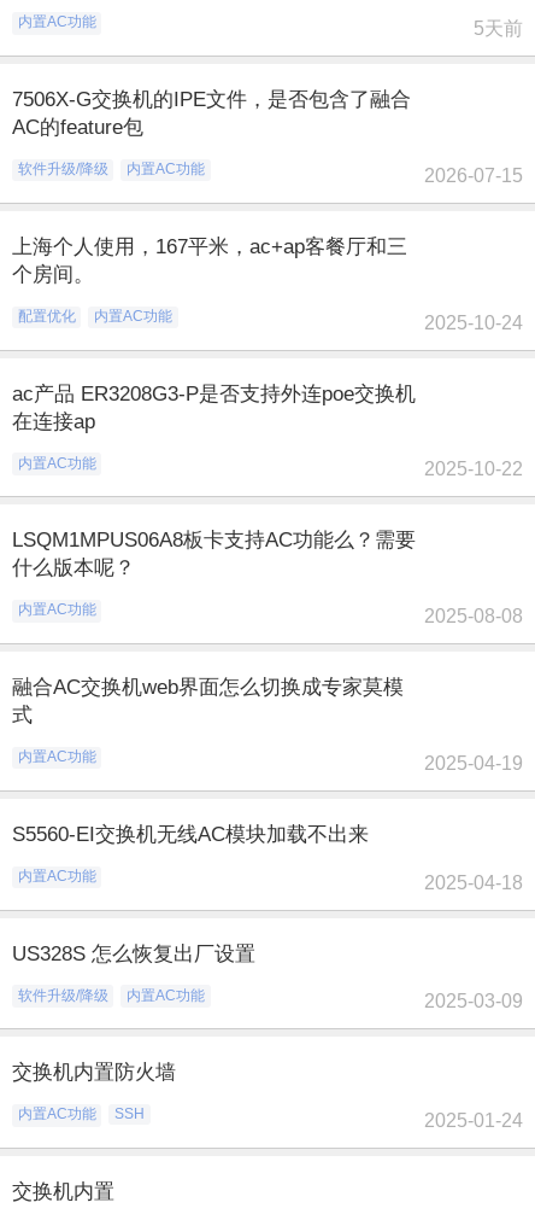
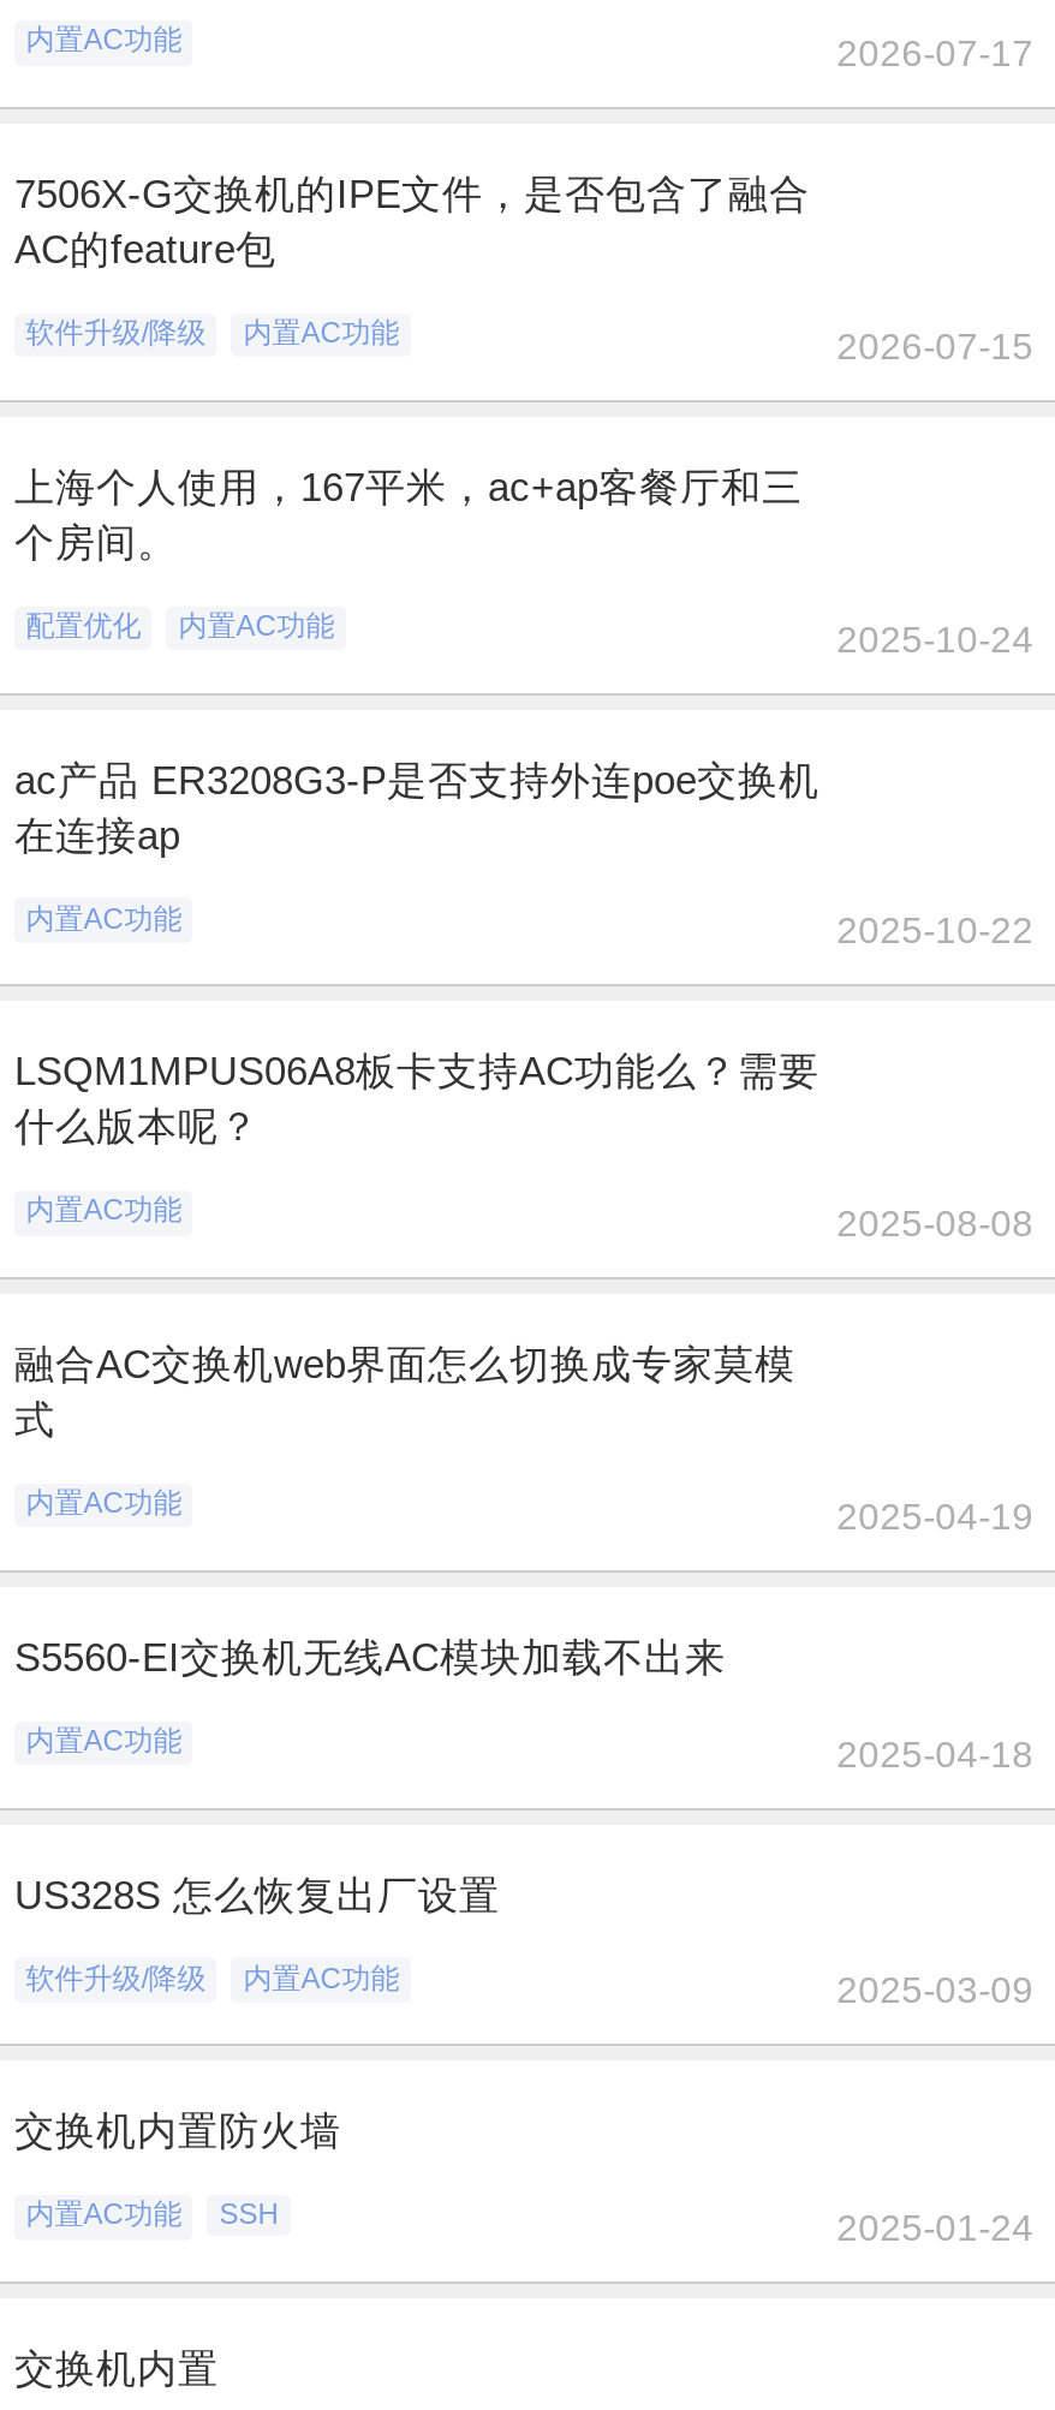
- 5天前
+ 2026-07-17
